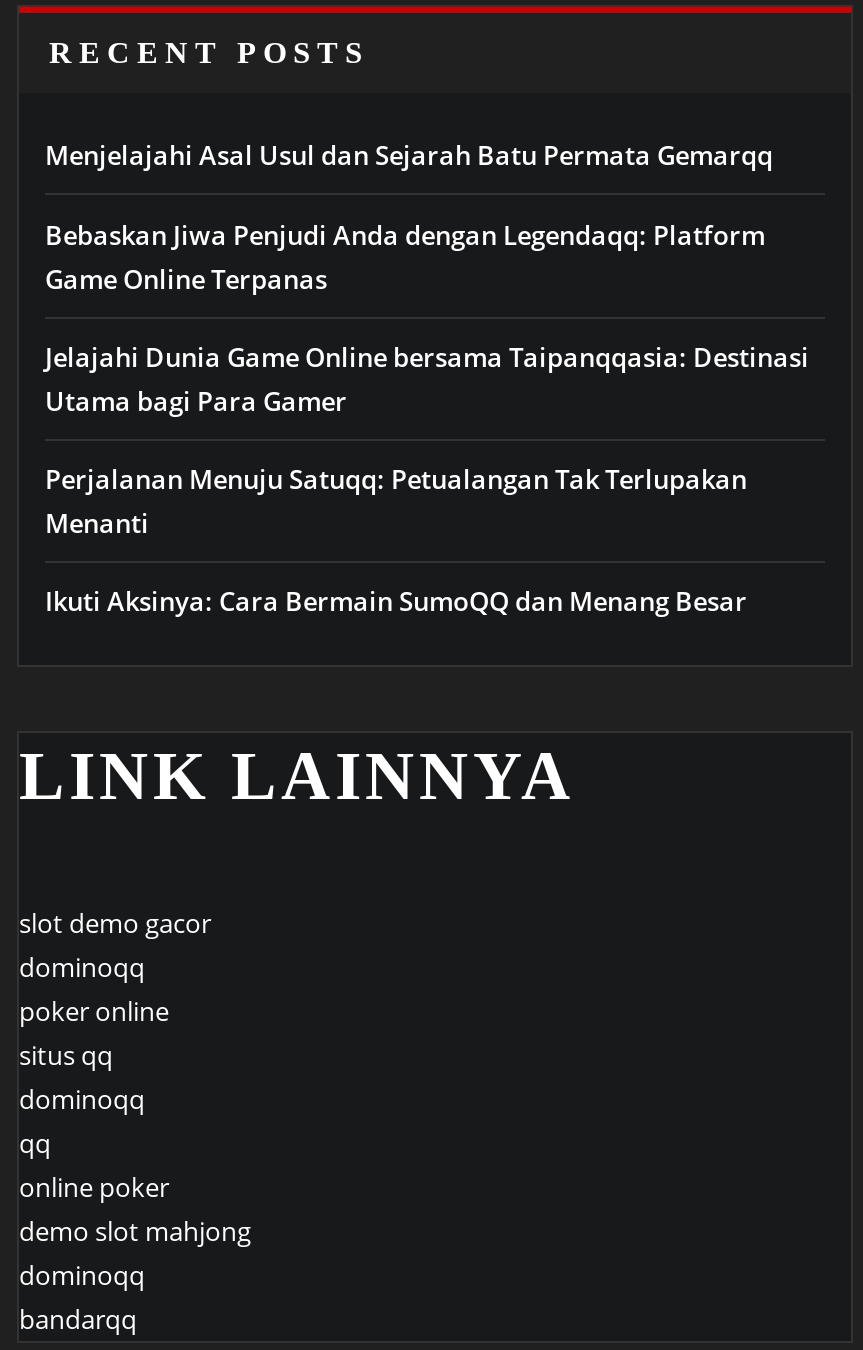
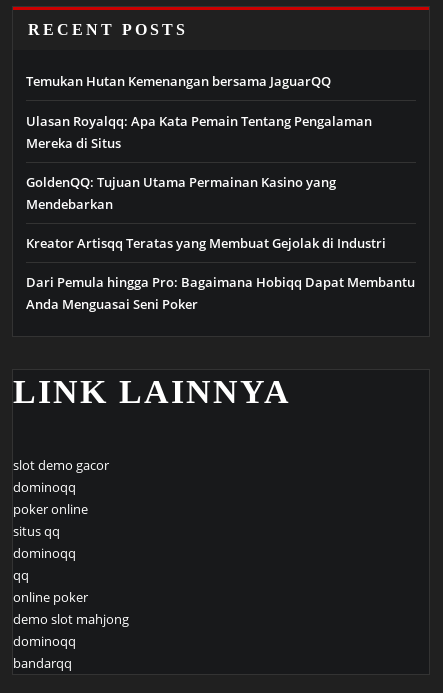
- Menjelajahi Asal Usul dan Sejarah Batu Permata Gemarqq
+ Temukan Hutan Kemenangan bersama JaguarQQ

- Bebaskan Jiwa Penjudi Anda dengan Legendaqq: Platform
- Game Online Terpanas
+ Ulasan Royalqq: Apa Kata Pemain Tentang Pengalaman
+ Mereka di Situs

- Jelajahi Dunia Game Online bersama Taipanqqasia: Destinasi
- Utama bagi Para Gamer
+ GoldenQQ: Tujuan Utama Permainan Kasino yang
+ Mendebarkan

- Perjalanan Menuju Satuqq: Petualangan Tak Terlupakan
- Menanti
+ Kreator Artisqq Teratas yang Membuat Gejolak di Industri

- Ikuti Aksinya: Cara Bermain SumoQQ dan Menang Besar
+ Dari Pemula hingga Pro: Bagaimana Hobiqq Dapat Membantu
+ Anda Menguasai Seni Poker
